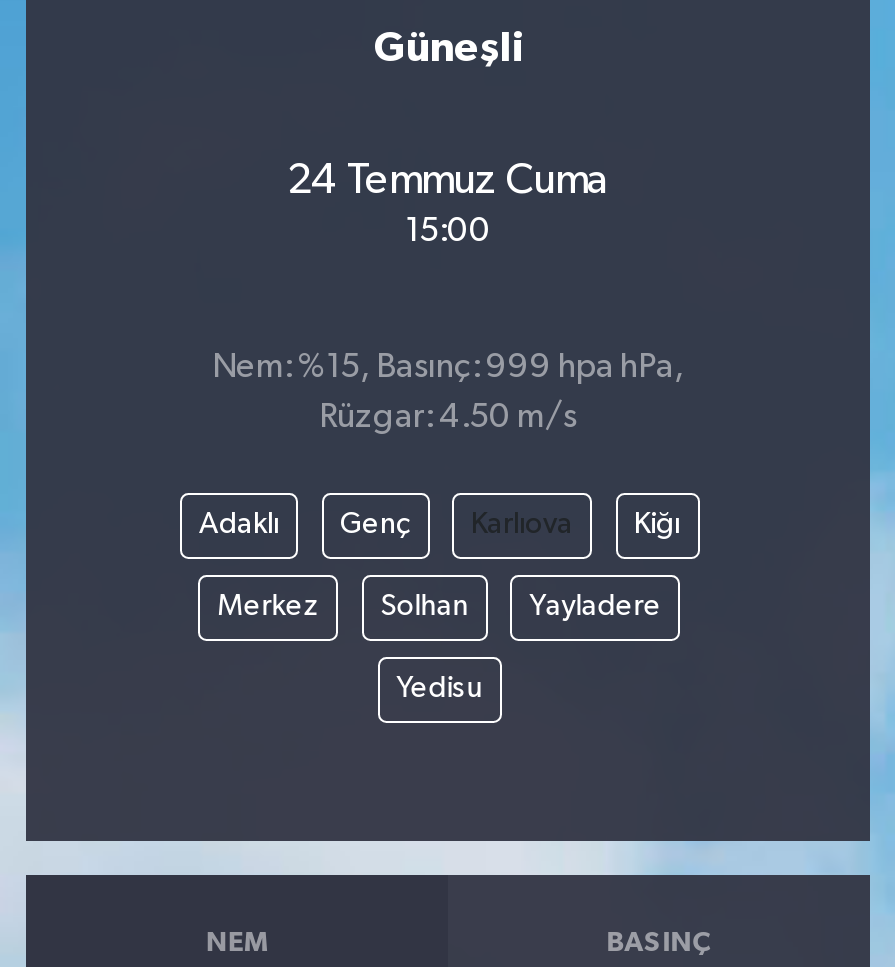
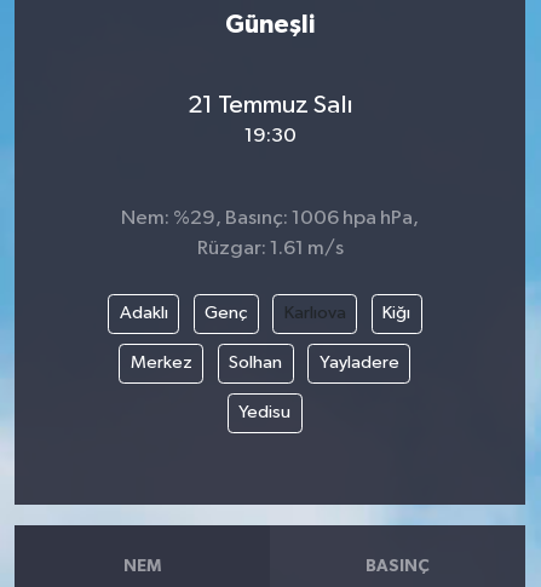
- 24 Temmuz Cuma
+ 21 Temmuz Salı

- 15:00
+ 19:30

- Nem: %15, Basınç: 999 hpa hPa,
+ Nem: %29, Basınç: 1006 hpa hPa,

- Rüzgar: 4.50 m/s
+ Rüzgar: 1.61 m/s
